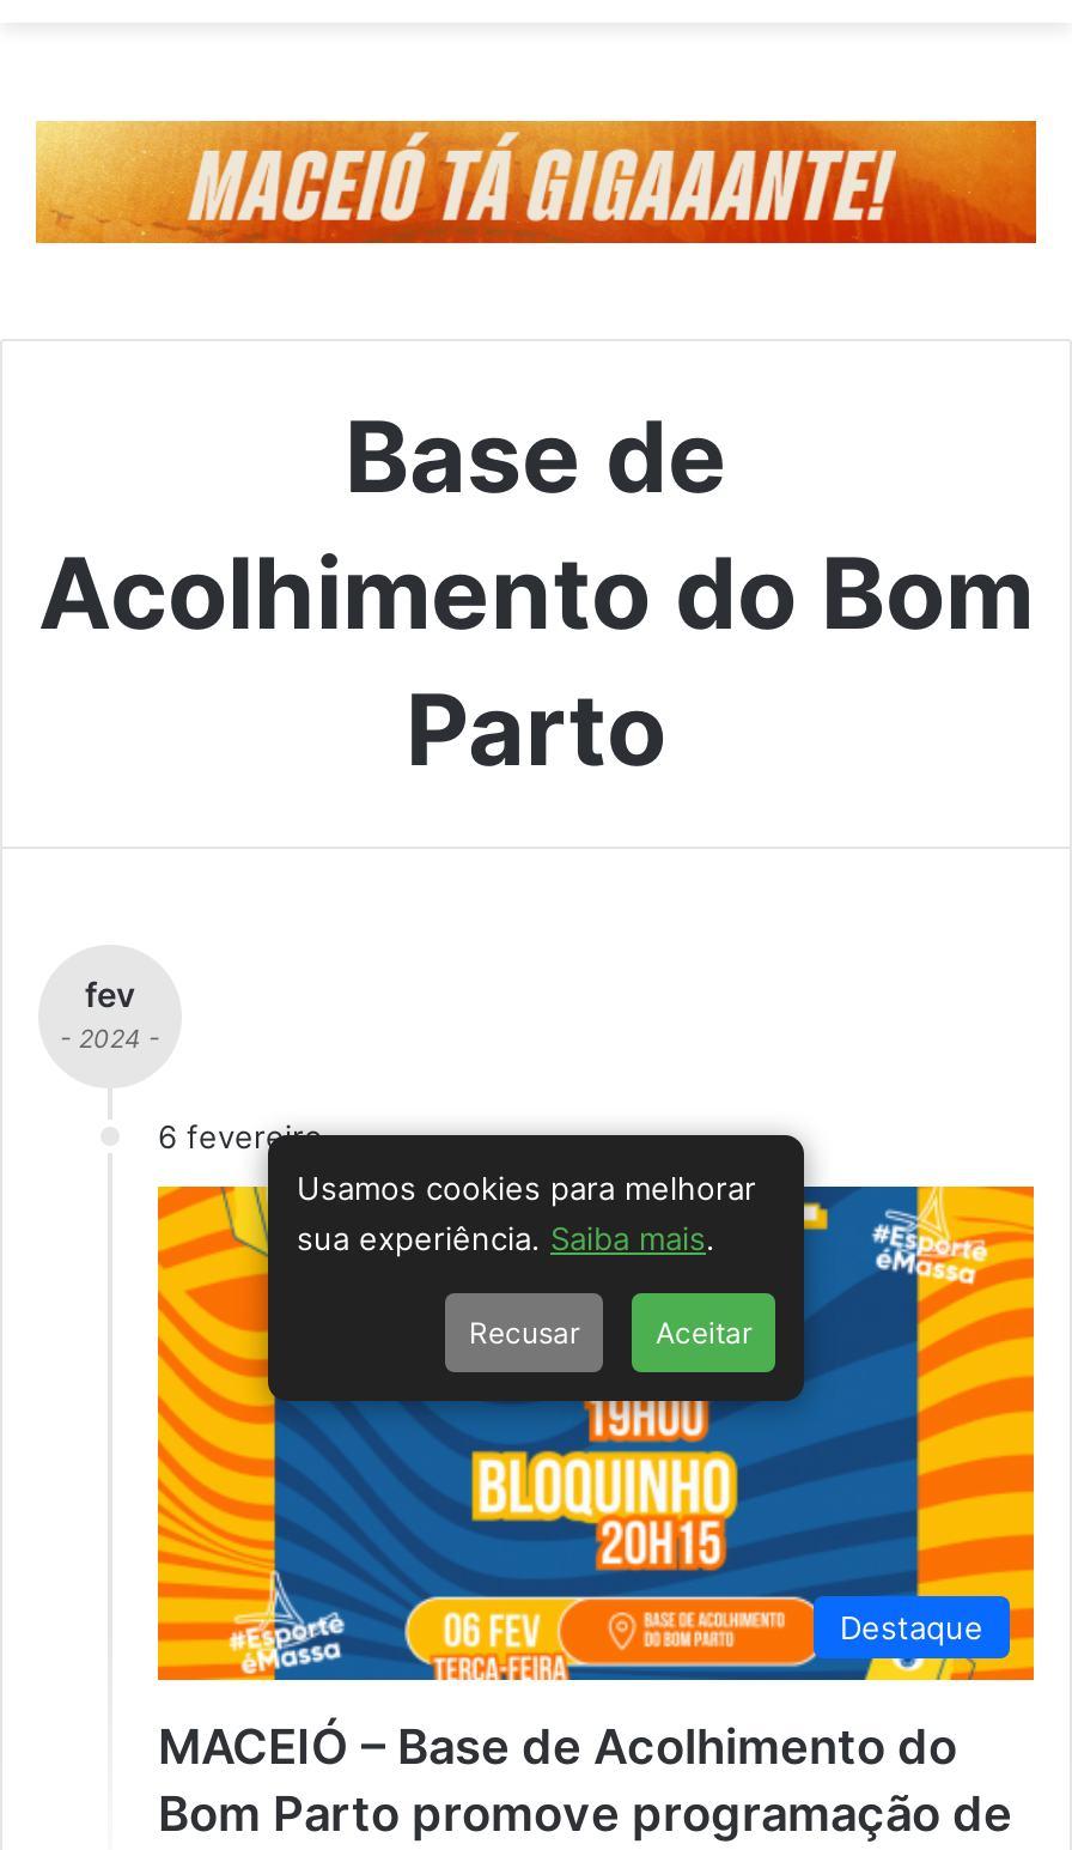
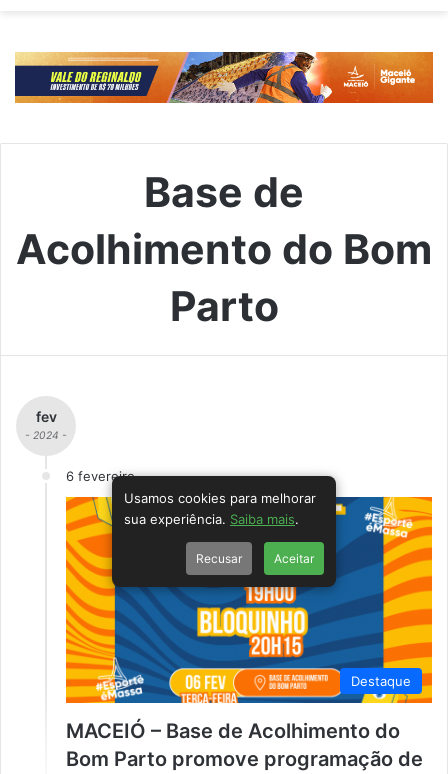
- [image]
+ [image]
